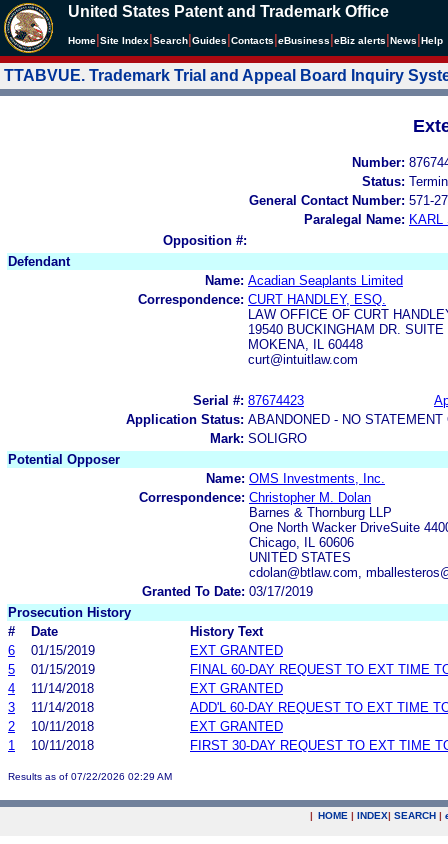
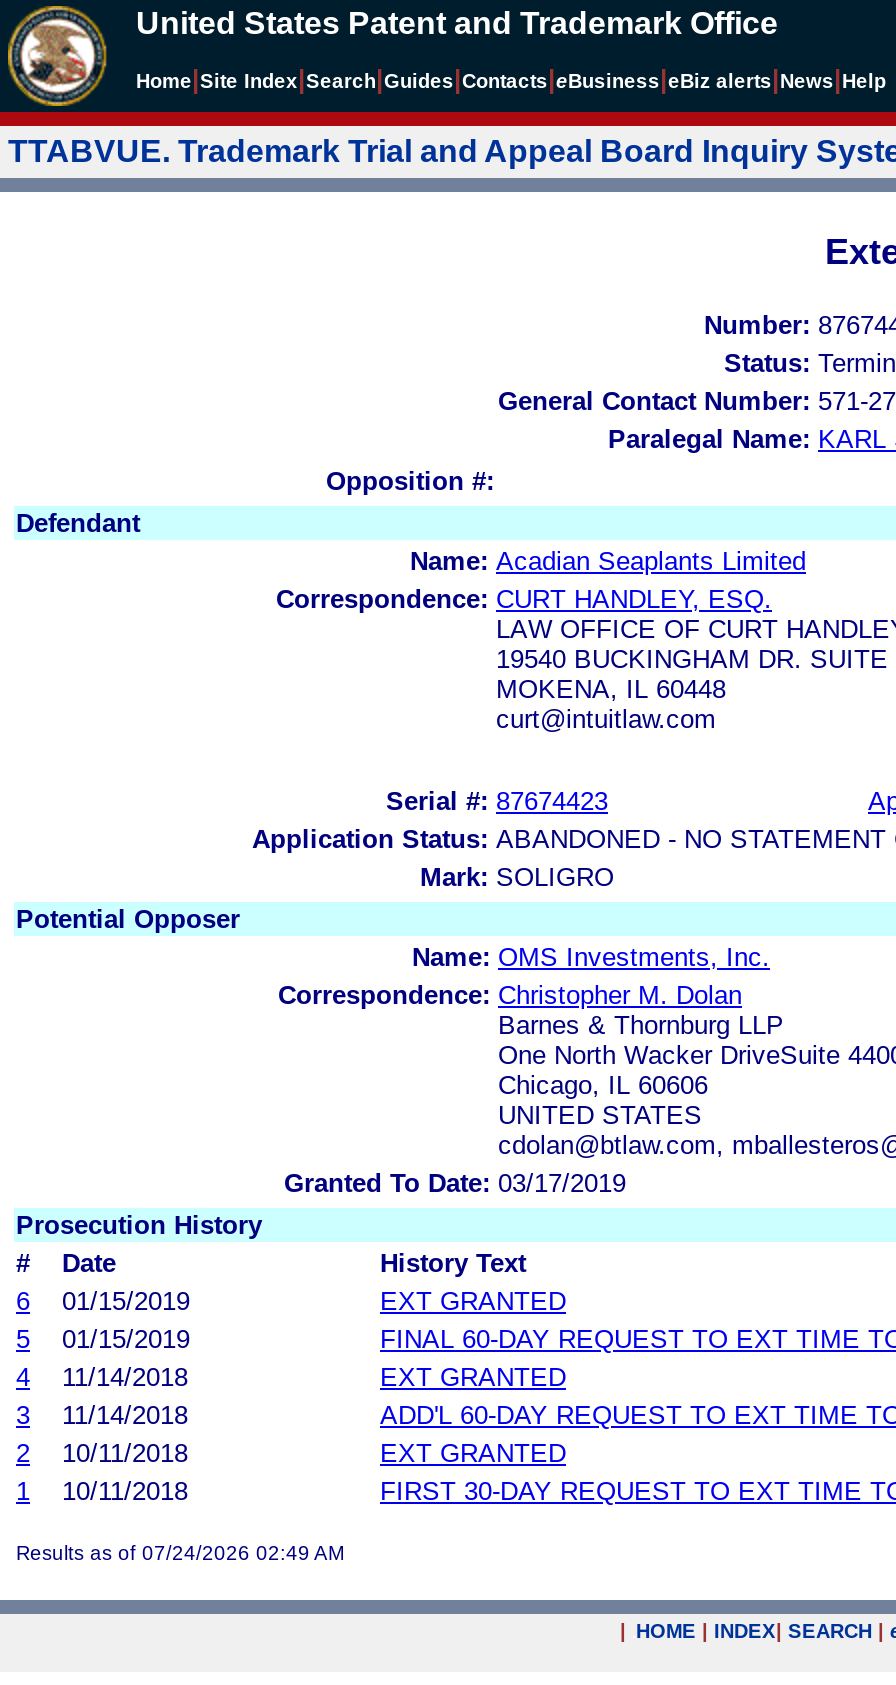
- Results as of 07/22/2026 02:29 AM
+ Results as of 07/24/2026 02:49 AM
